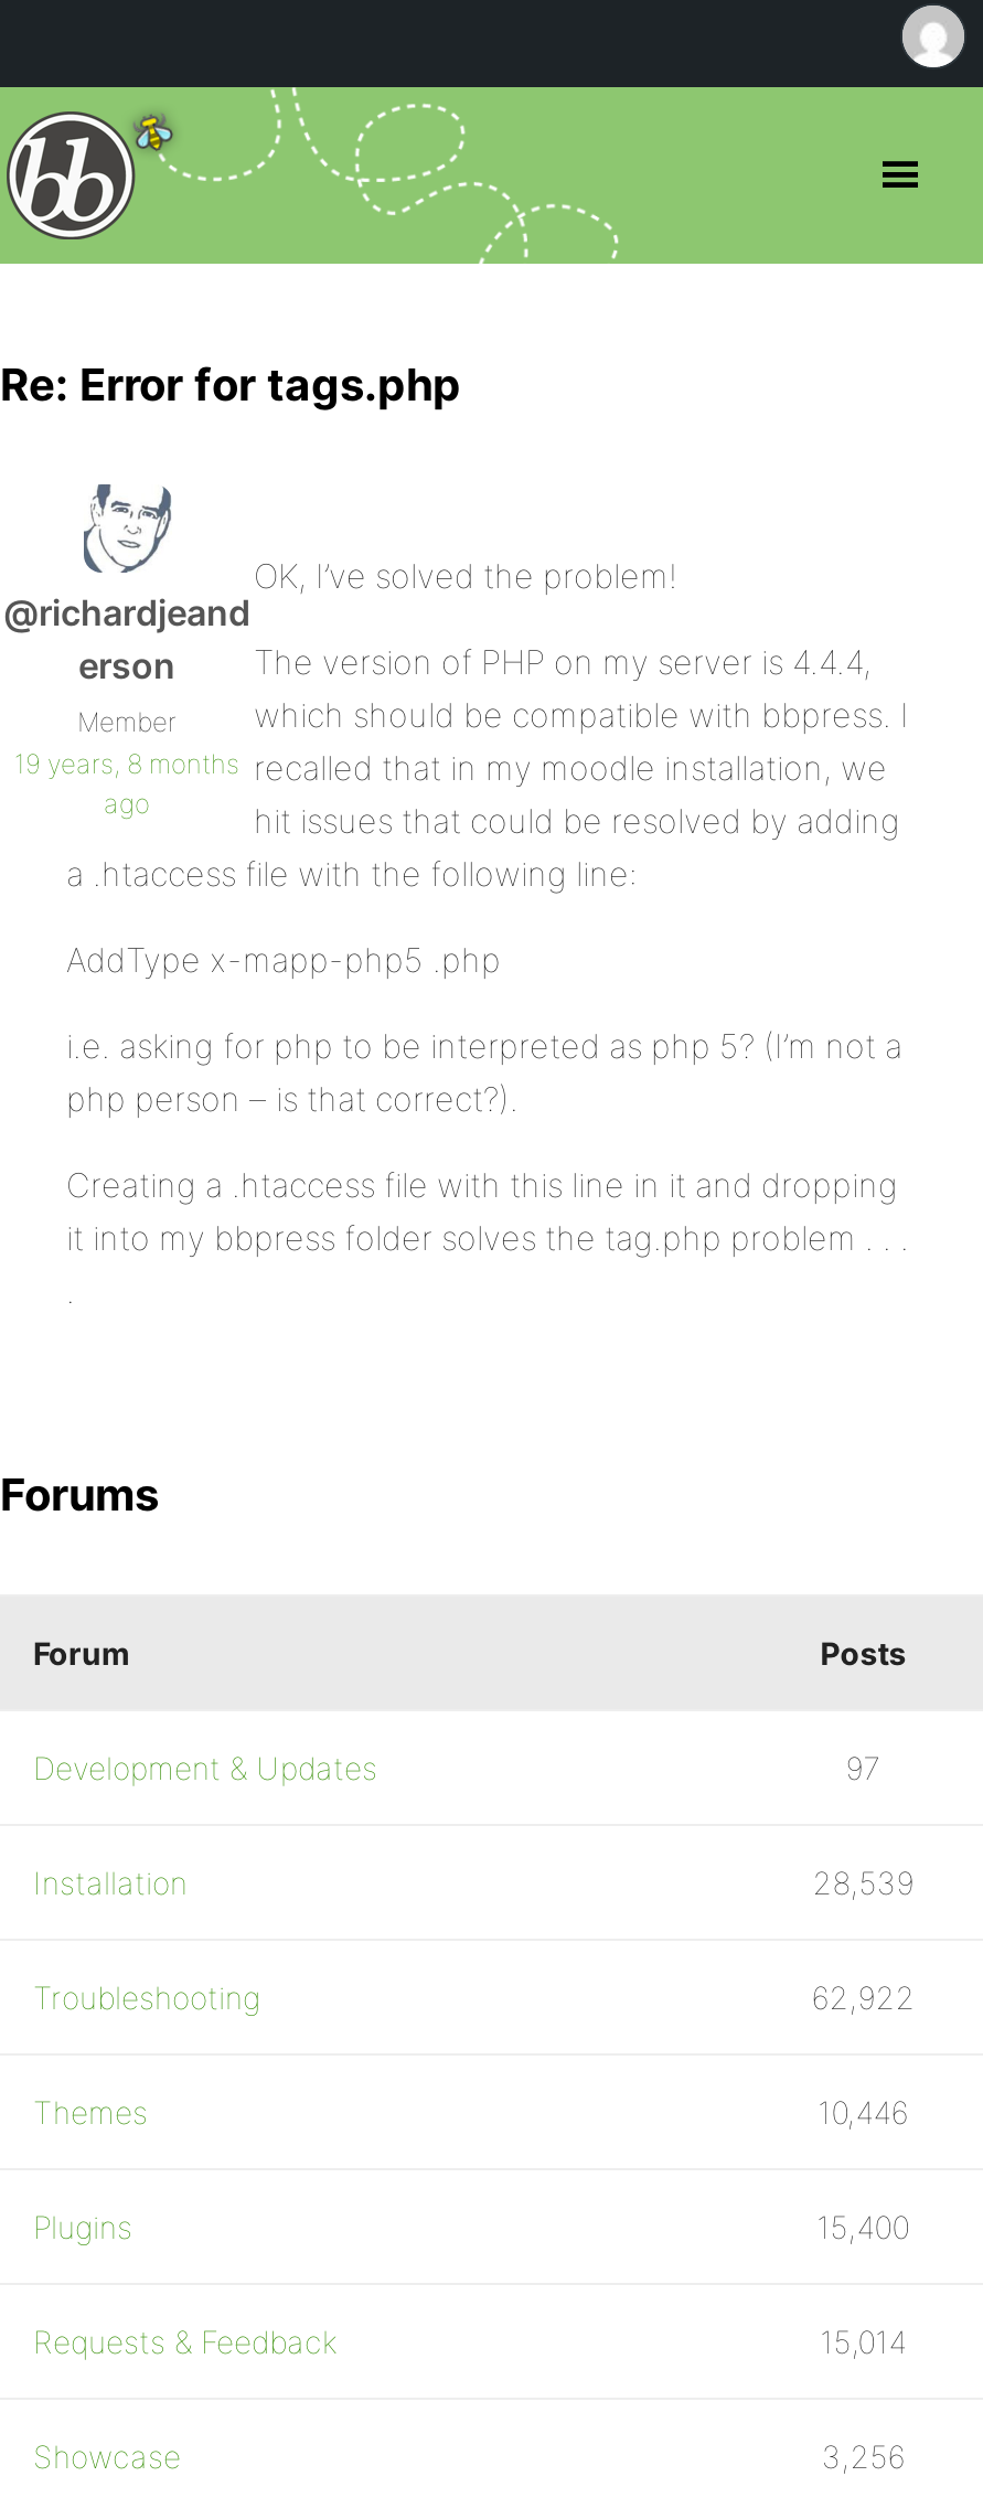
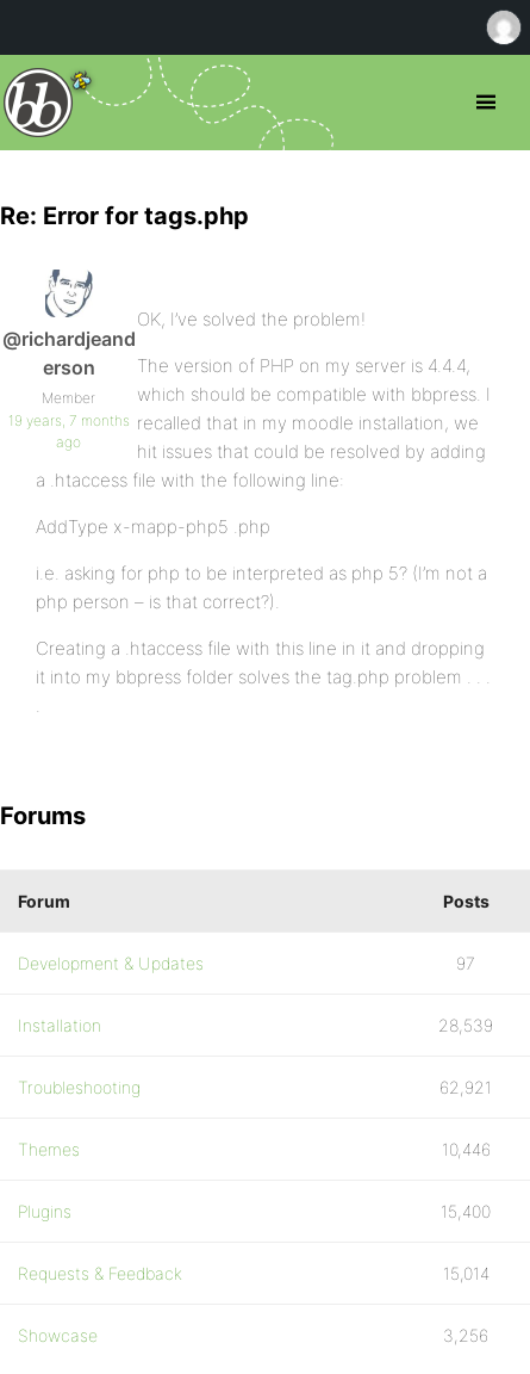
- 19 years, 8 months recalled that in my moodle installation, we
+ 19 years, 7 months recalled that in my moodle installation, we

- 62,922
+ 62,921
